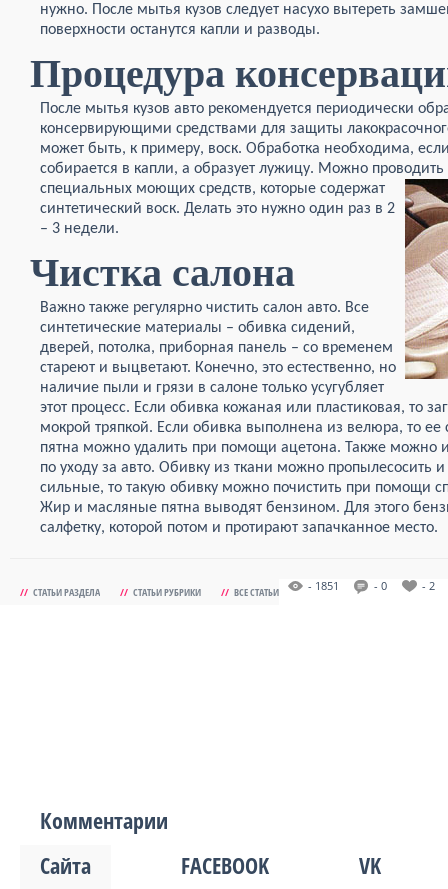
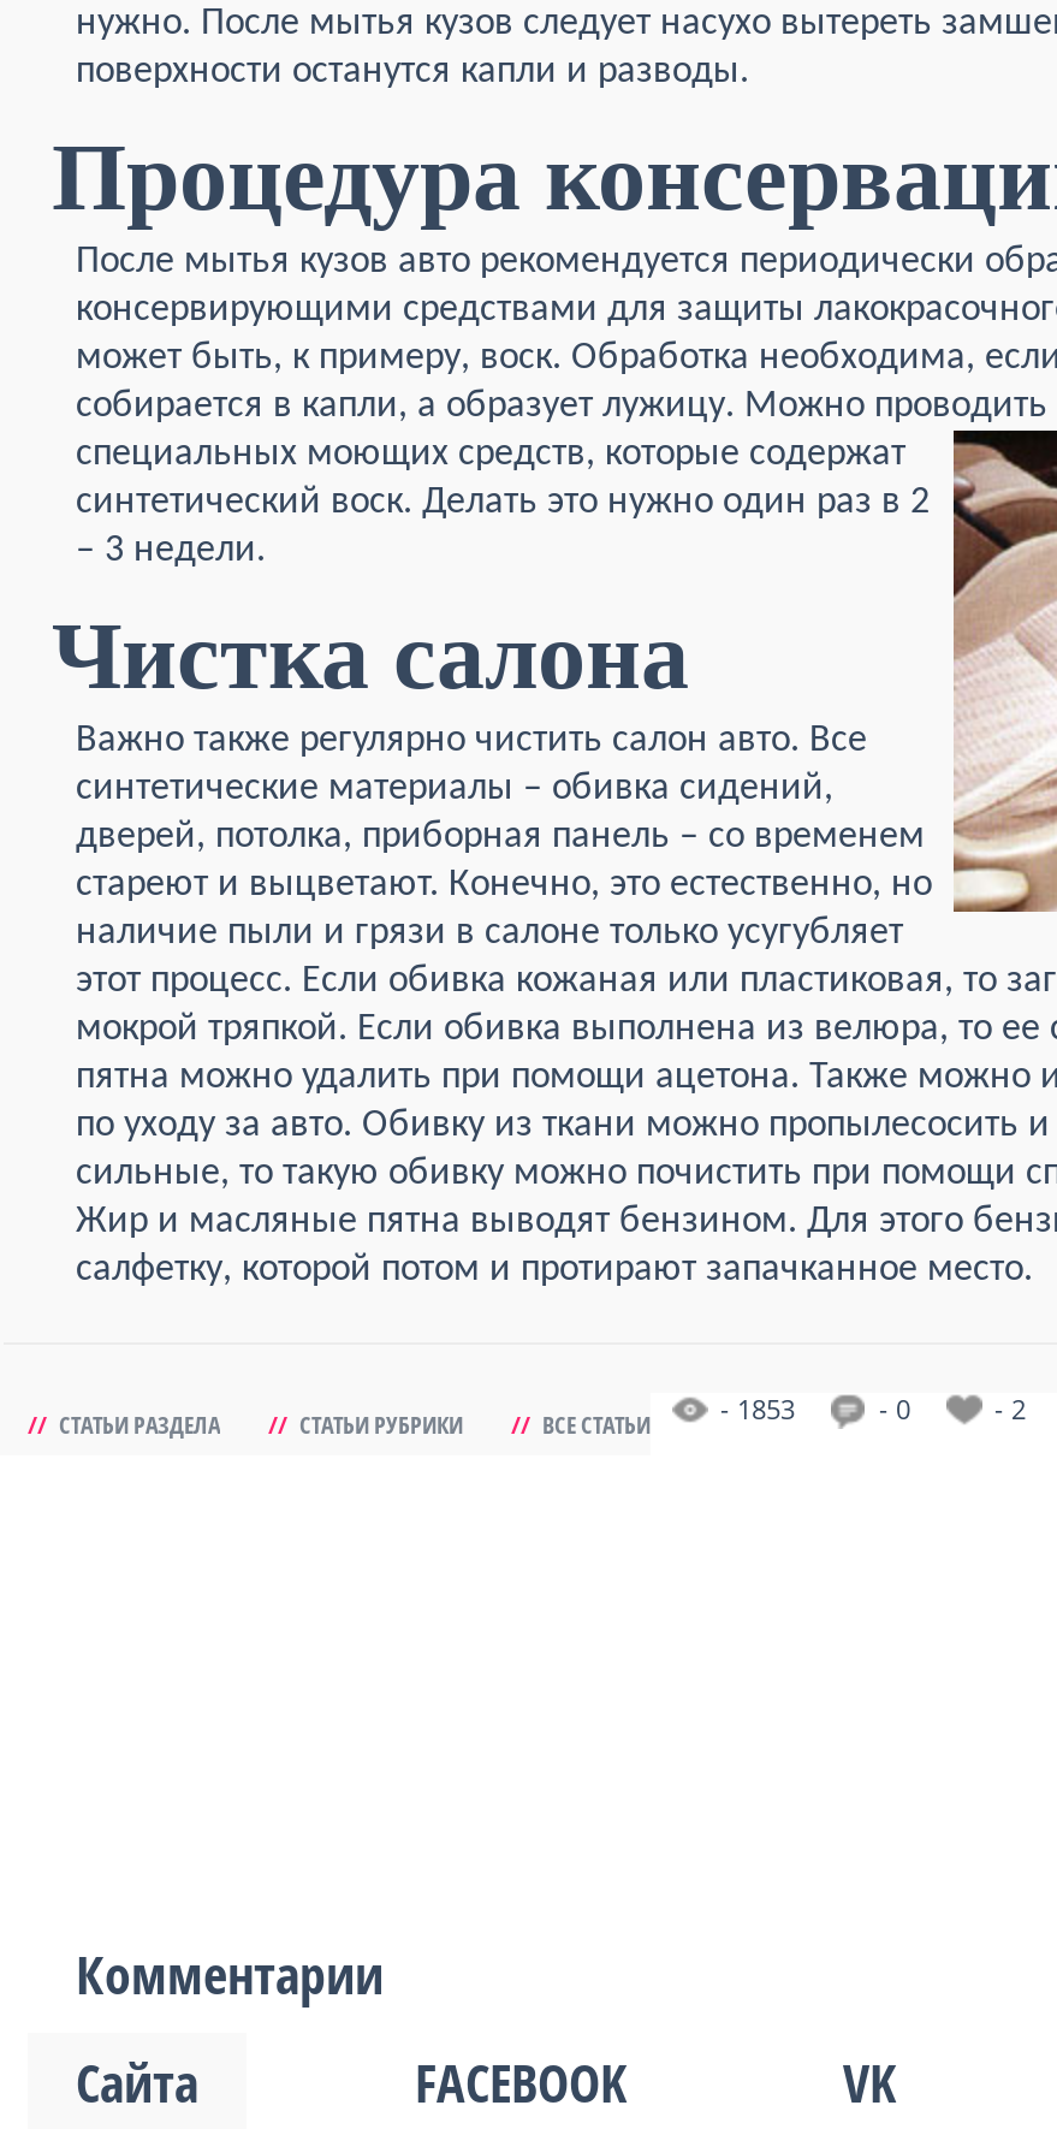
- - 1851
+ - 1853
